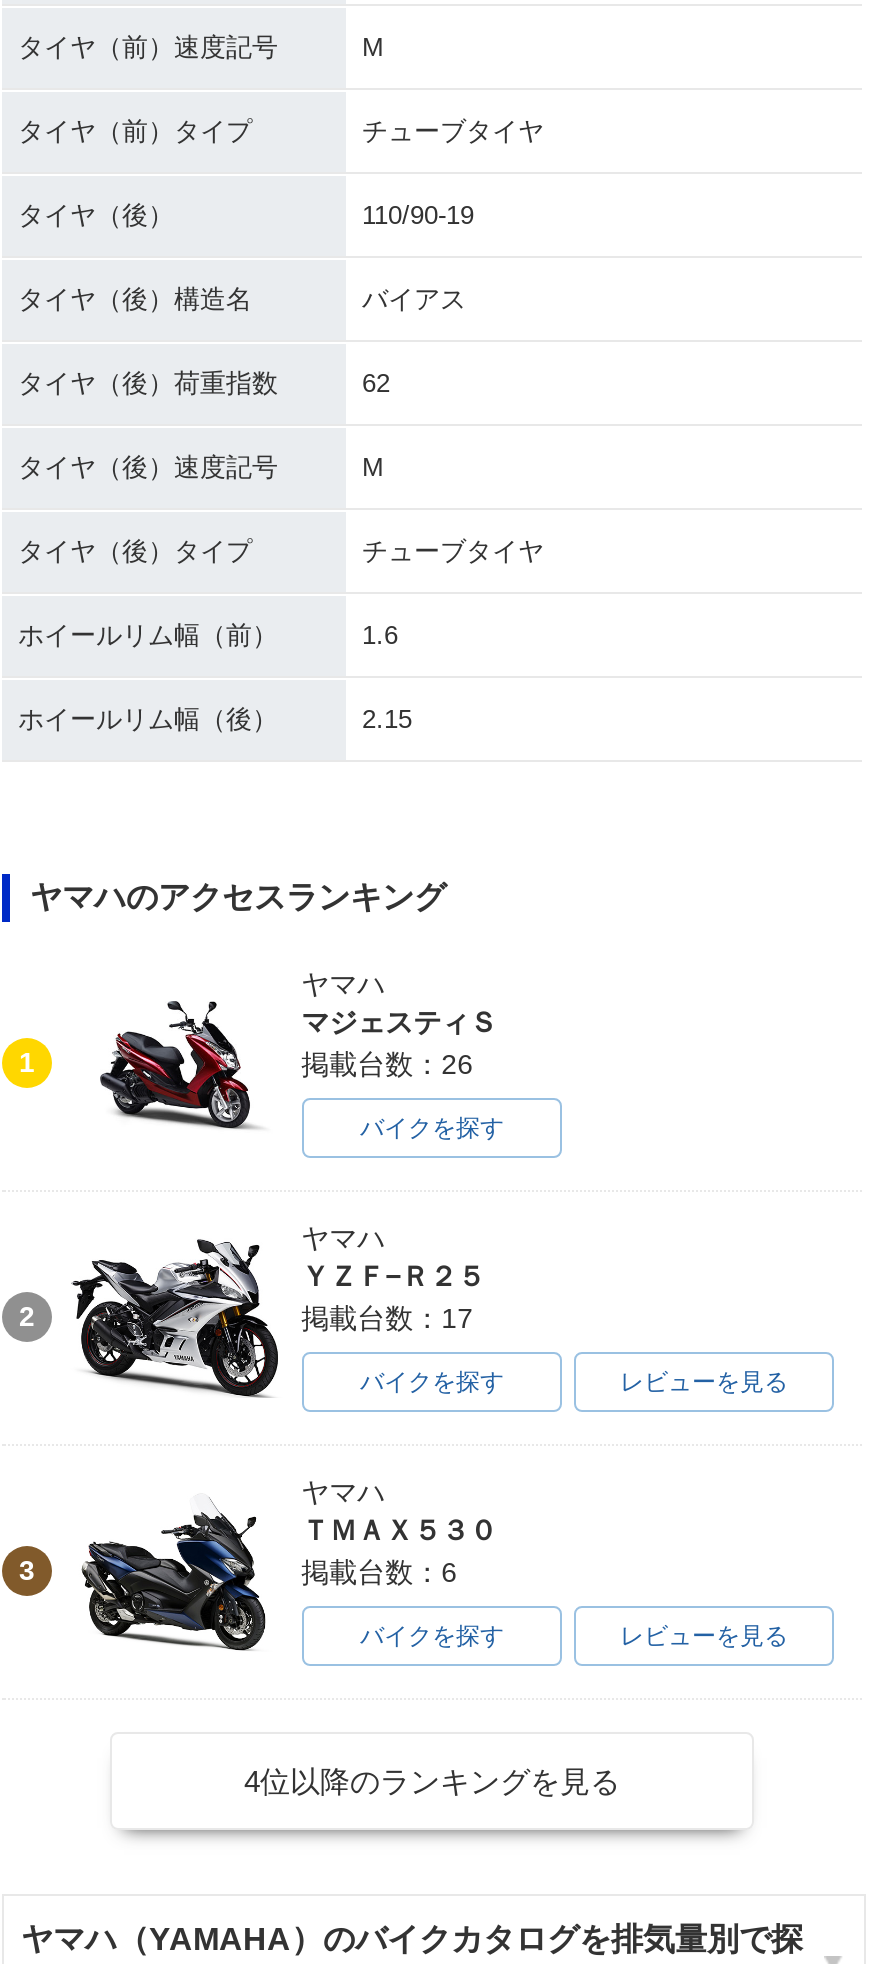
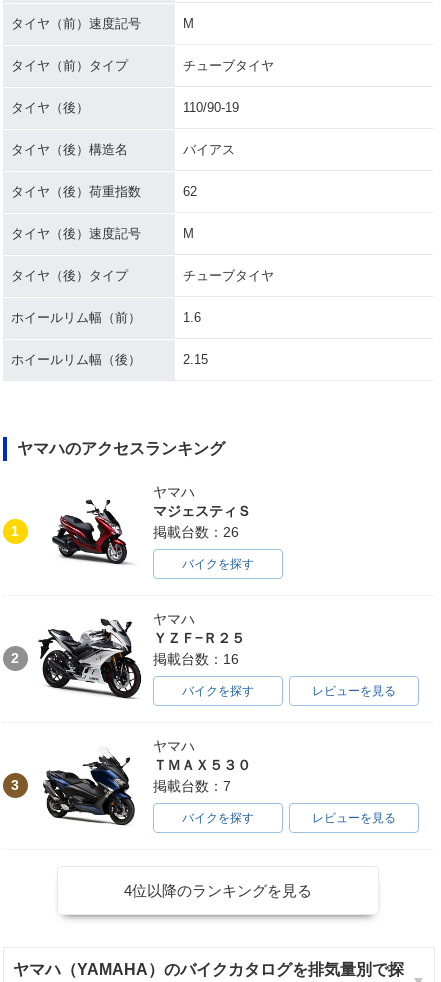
- 掲載台数：17
+ 掲載台数：16

- 掲載台数：6
+ 掲載台数：7
